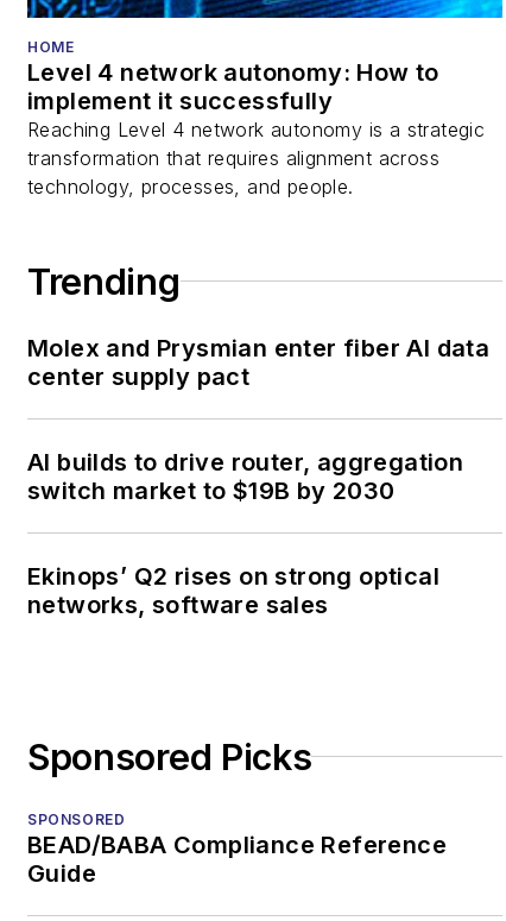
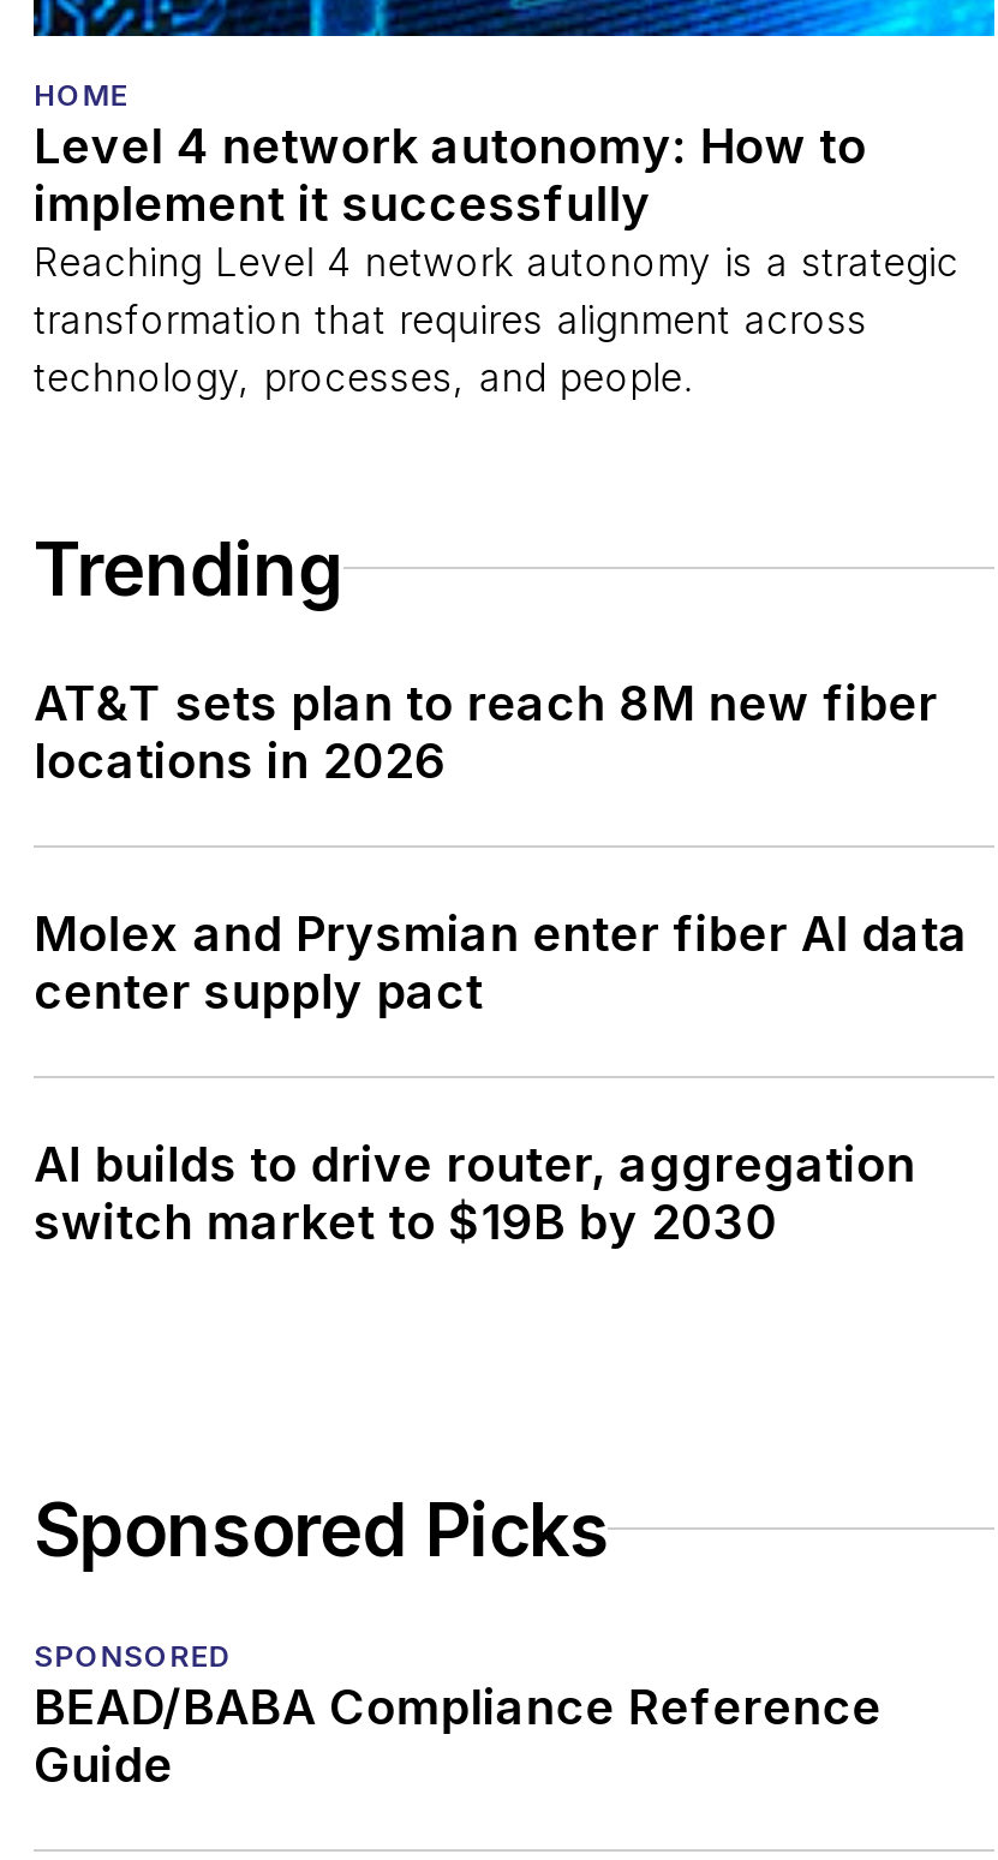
+ AT&T sets plan to reach 8M new fiber
+ locations in 2026

moved down: Molex and Prysmian enter fiber AI data | center supply pact | AI builds to drive router, aggregation | switch market to $19B by 2030

- Ekinops’ Q2 rises on strong optical
- networks, software sales
